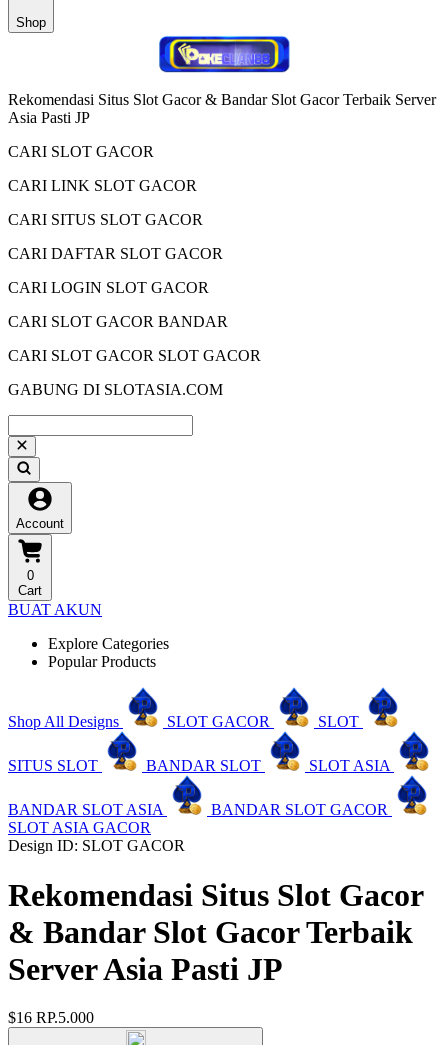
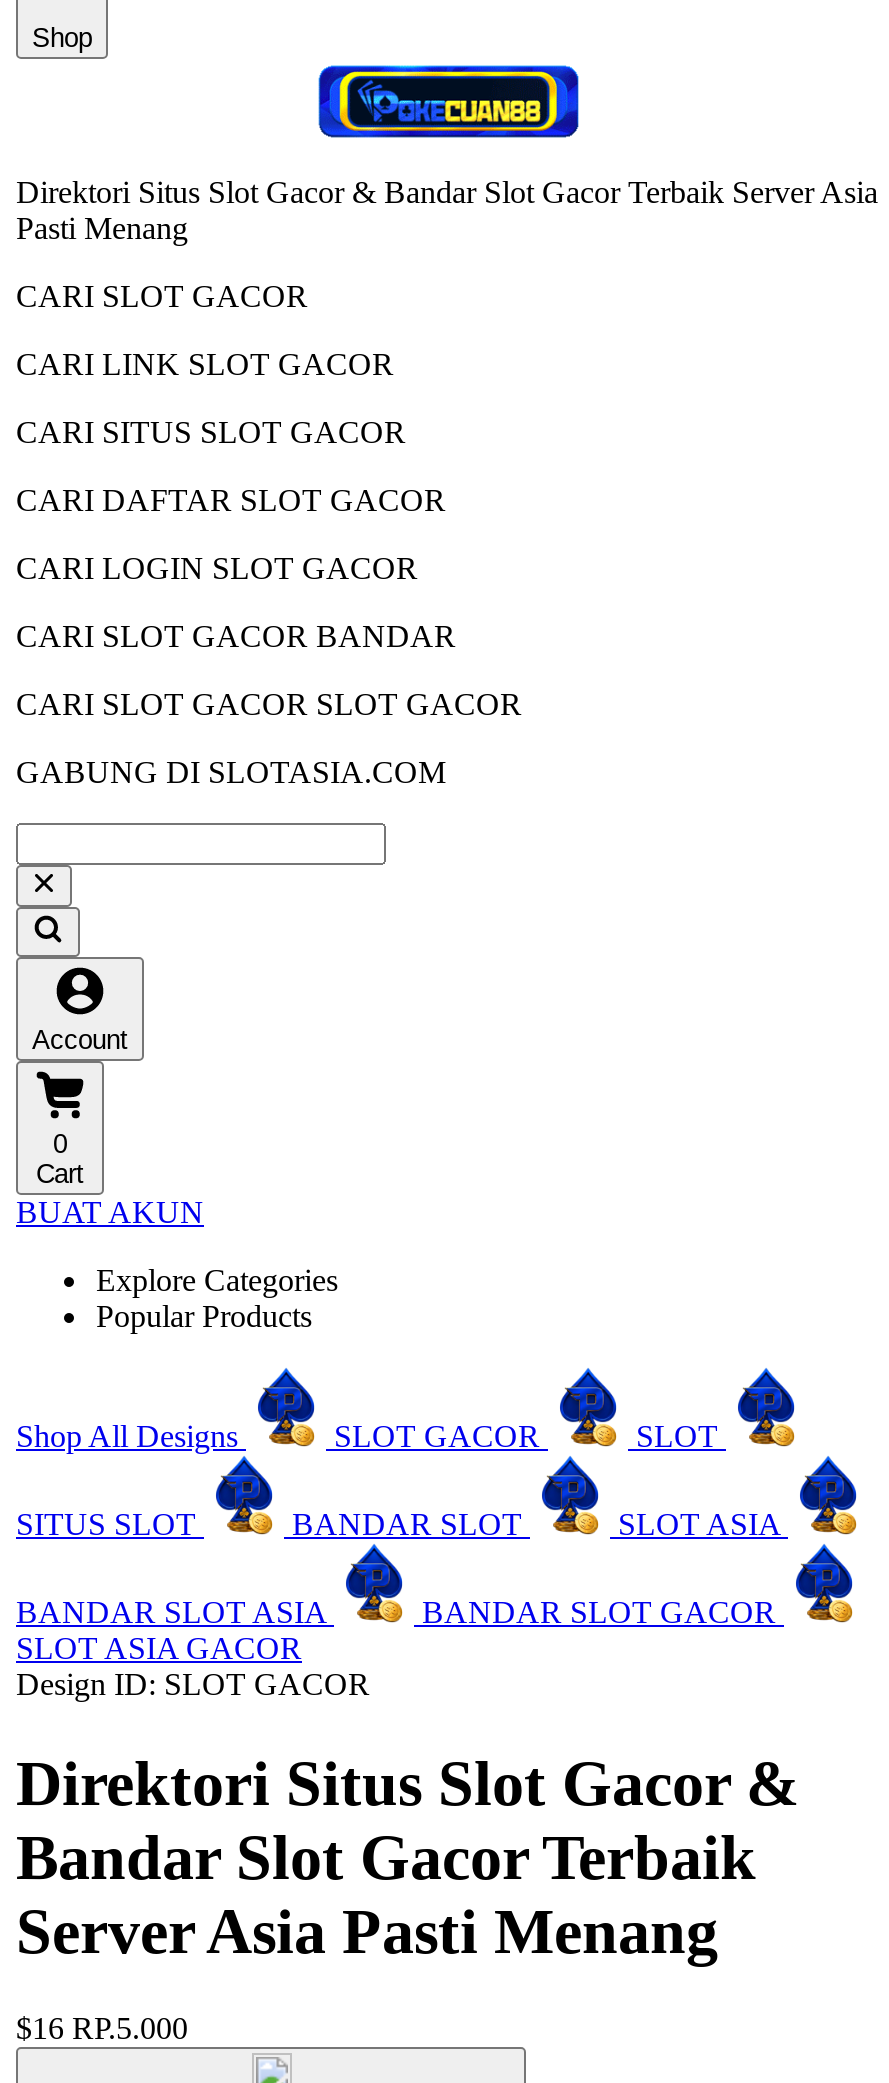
- [image]
- Rekomendasi Situs Slot Gacor & Bandar Slot Gacor Terbaik Server
- Asia Pasti JP
+ [image]
+ Direktori Situs Slot Gacor & Bandar Slot Gacor Terbaik Server Asia
+ Pasti Menang

- Rekomendasi Situs Slot Gacor
- & Bandar Slot Gacor Terbaik
- Server Asia Pasti JP
+ Direktori Situs Slot Gacor &
+ Bandar Slot Gacor Terbaik
+ Server Asia Pasti Menang
